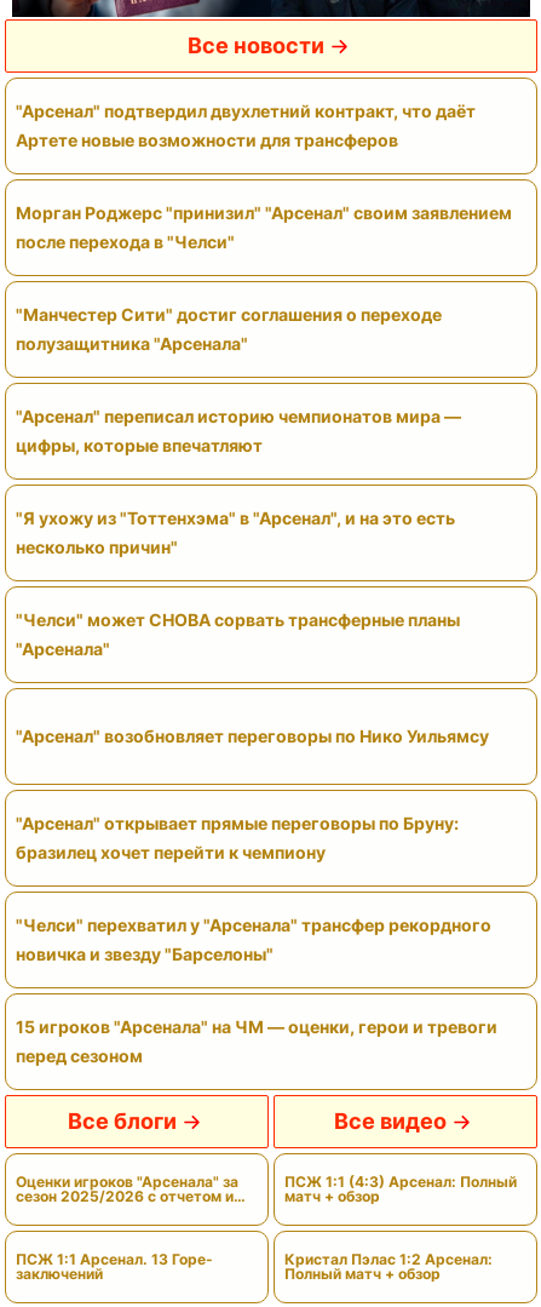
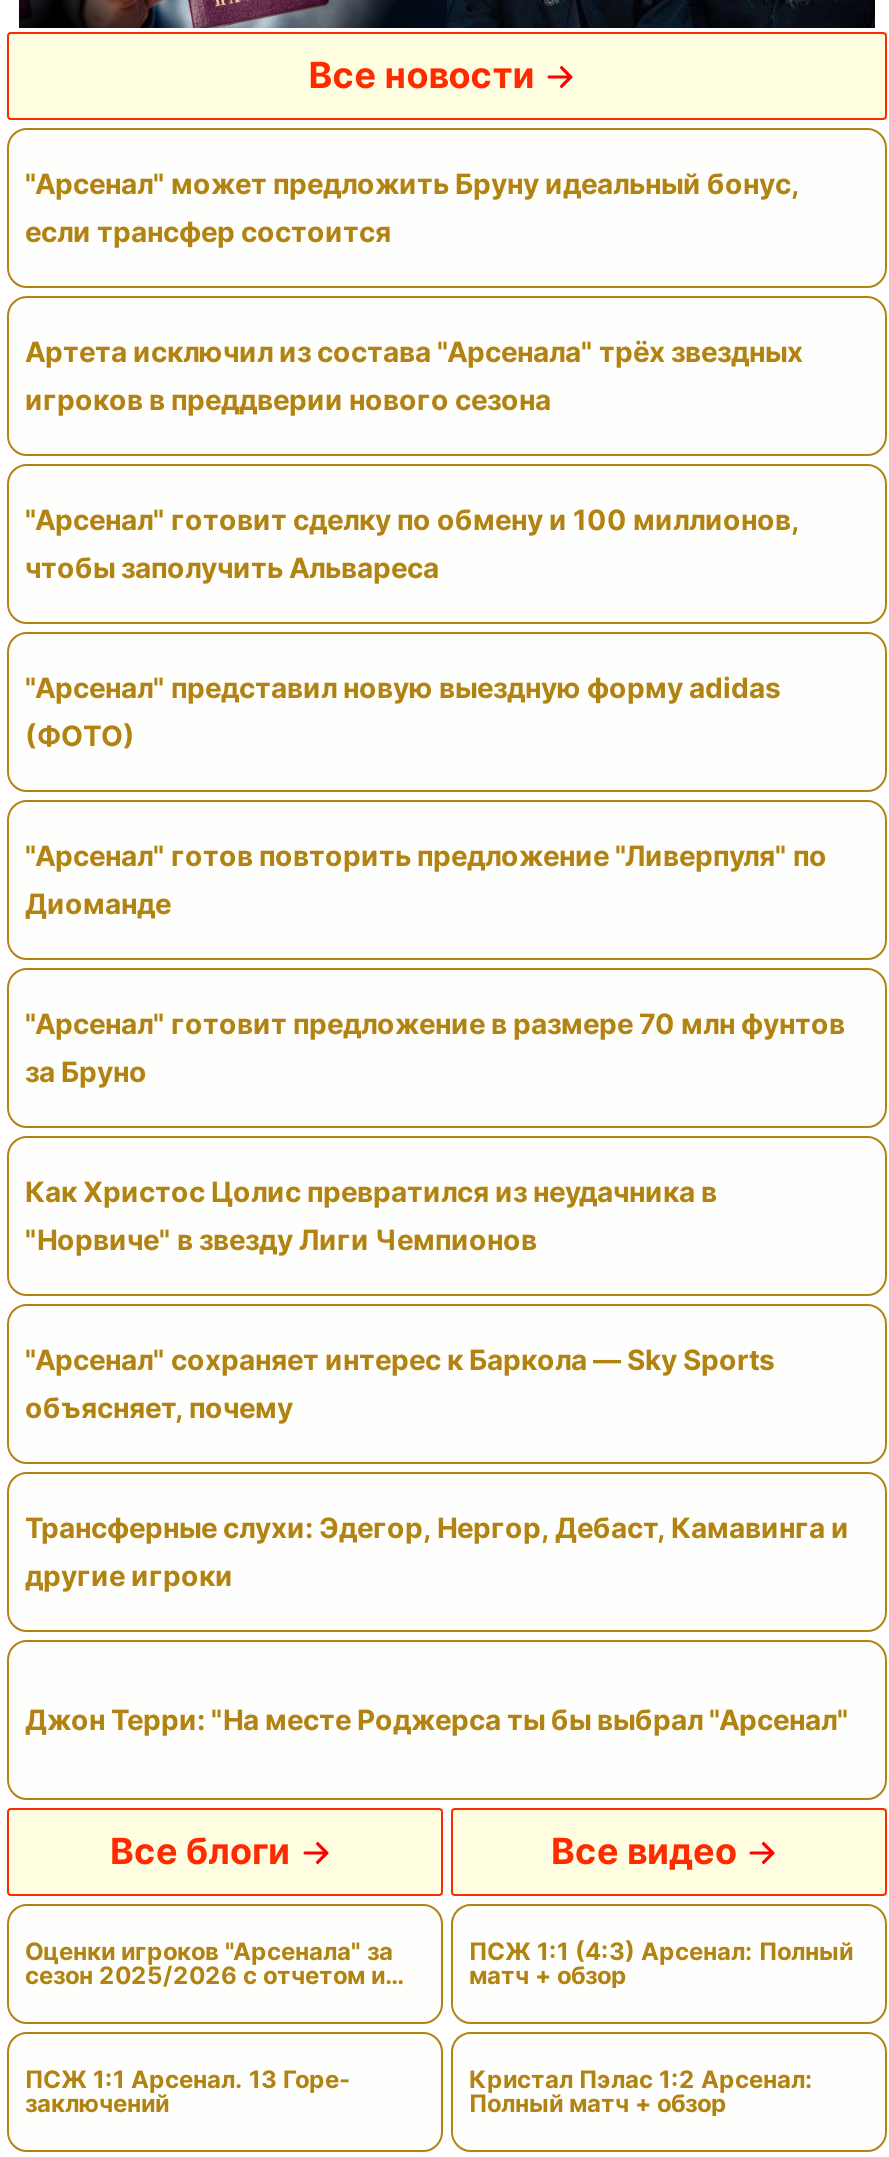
- "Арсенал" подтвердил двухлетний контракт, что даёт
- Артете новые возможности для трансферов
+ "Арсенал" может предложить Бруну идеальный бонус,
+ если трансфер состоится

- Морган Роджерс "принизил" "Арсенал" своим заявлением
- после перехода в "Челси"
+ Артета исключил из состава "Арсенала" трёх звездных
+ игроков в преддверии нового сезона

- "Манчестер Сити" достиг соглашения о переходе
- полузащитника "Арсенала"
+ "Арсенал" готовит сделку по обмену и 100 миллионов,
+ чтобы заполучить Альвареса

- "Арсенал" переписал историю чемпионатов мира —
- цифры, которые впечатляют
+ "Арсенал" представил новую выездную форму adidas
+ (ФОТО)

- "Я ухожу из "Тоттенхэма" в "Арсенал", и на это есть
- несколько причин"
+ "Арсенал" готов повторить предложение "Ливерпуля" по
+ Диоманде

- "Челси" может СНОВА сорвать трансферные планы
- "Арсенала"
+ "Арсенал" готовит предложение в размере 70 млн фунтов
+ за Бруно

- "Арсенал" возобновляет переговоры по Нико Уильямсу
+ Как Христос Цолис превратился из неудачника в
+ "Норвиче" в звезду Лиги Чемпионов

- "Арсенал" открывает прямые переговоры по Бруну:
- бразилец хочет перейти к чемпиону
+ "Арсенал" сохраняет интерес к Баркола — Sky Sports
+ объясняет, почему

- "Челси" перехватил у "Арсенала" трансфер рекордного
- новичка и звезду "Барселоны"
+ Трансферные слухи: Эдегор, Нергор, Дебаст, Камавинга и
+ другие игроки

- 15 игроков "Арсенала" на ЧМ — оценки, герои и тревоги
- перед сезоном
+ Джон Терри: "На месте Роджерса ты бы выбрал "Арсенал"
